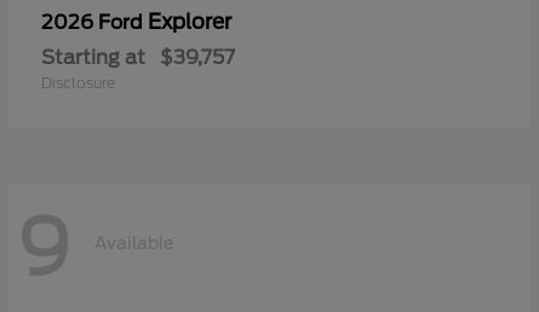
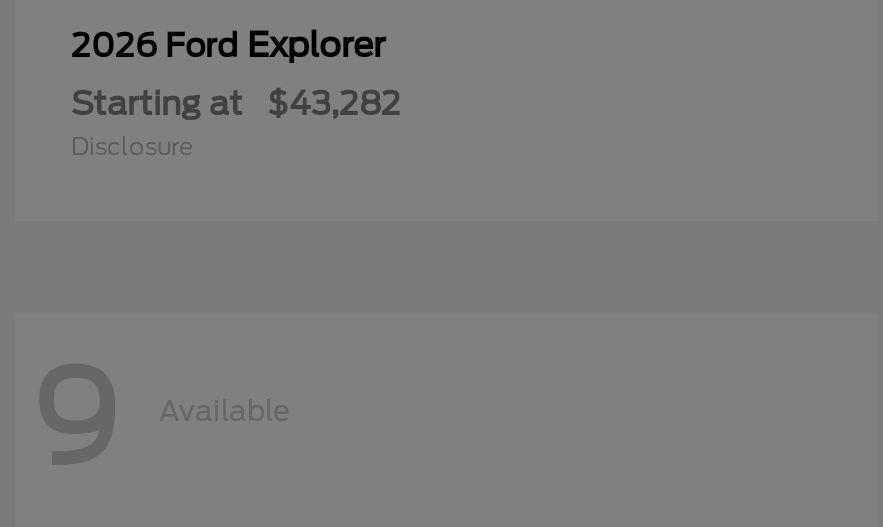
- Starting at $39,757
+ Starting at $43,282
